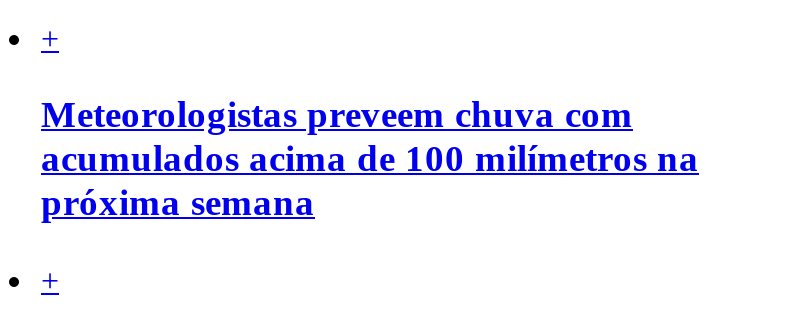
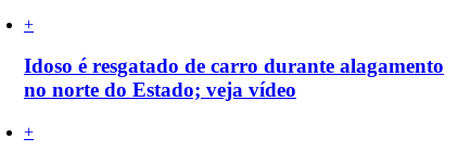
- Meteorologistas preveem chuva com
- acumulados acima de 100 milímetros na
- próxima semana
+ Idoso é resgatado de carro durante alagamento
+ no norte do Estado; veja vídeo
